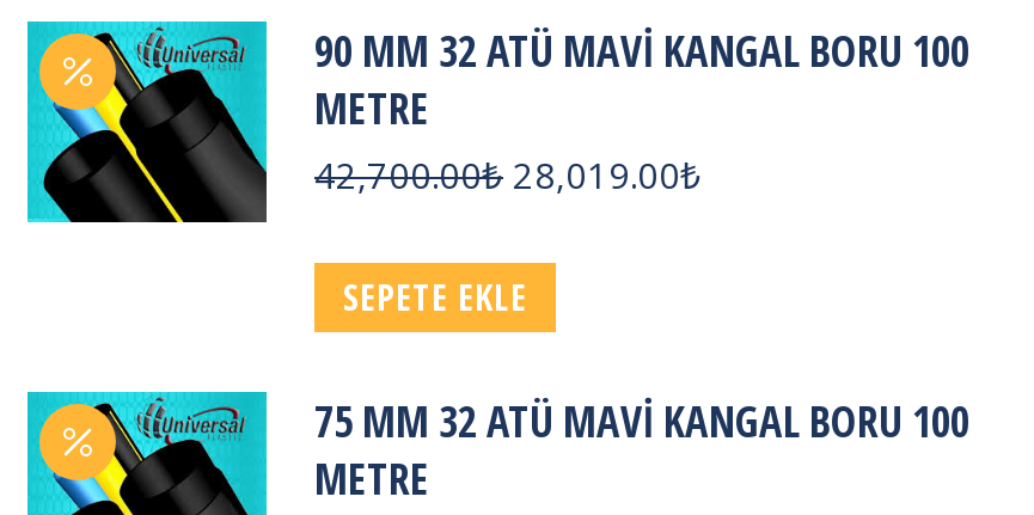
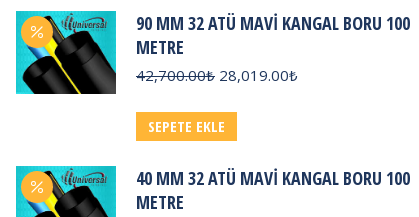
- 75 MM 32 ATÜ MAVI KANGAL BORU 100
+ 40 MM 32 ATÜ MAVI KANGAL BORU 100
